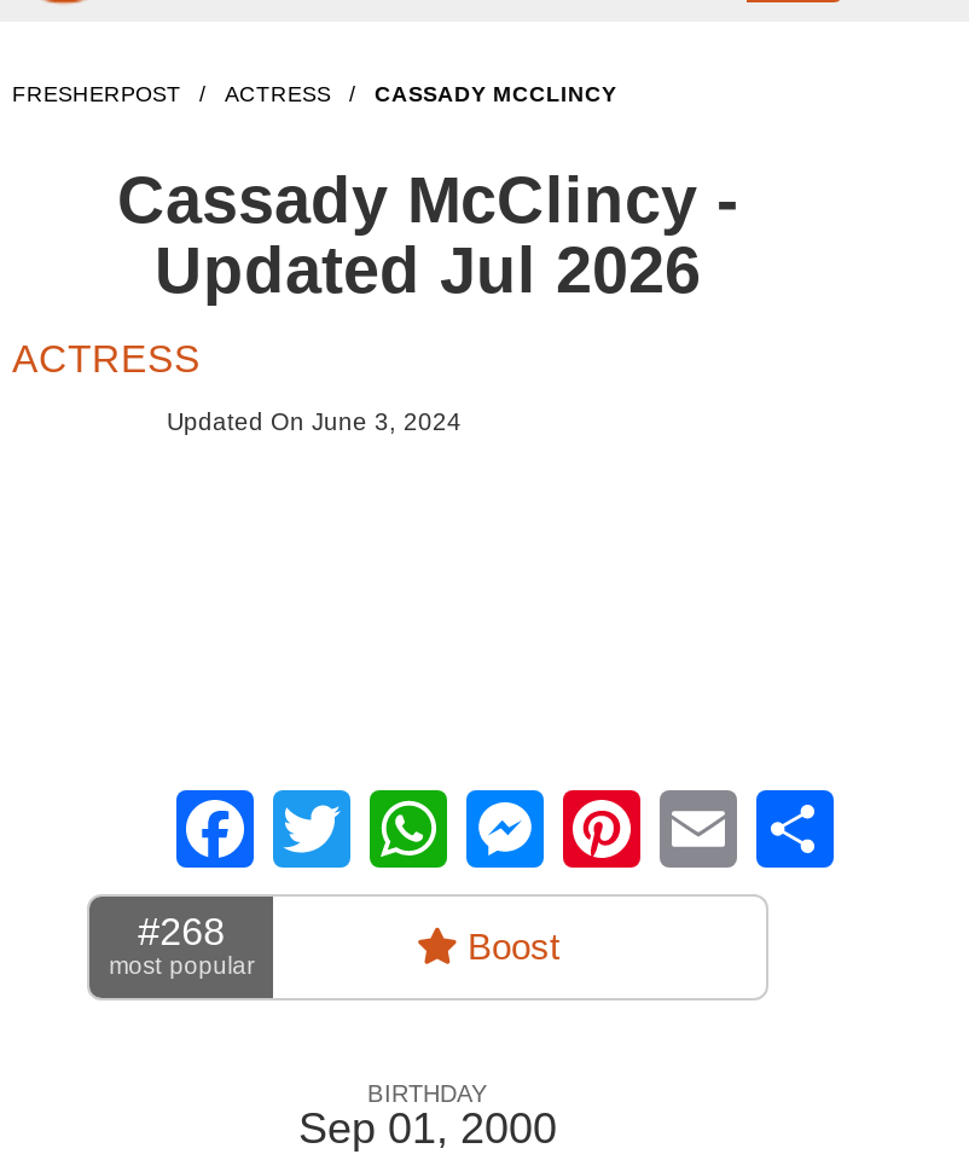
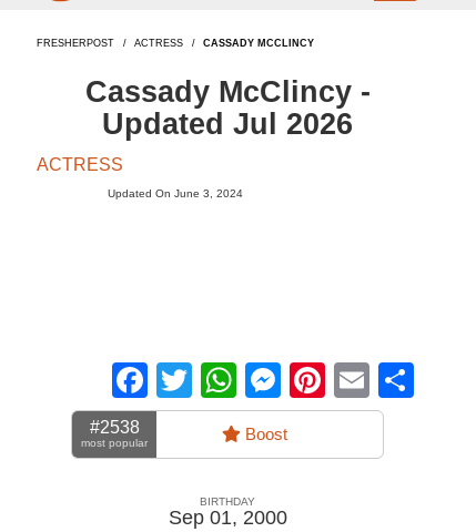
- #268
+ #2538
